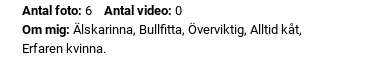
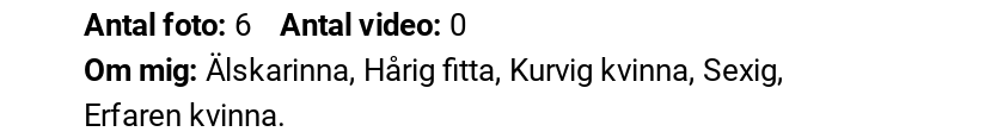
- Om mig: Älskarinna, Bullfitta, Överviktig, Alltid kåt,
+ Om mig: Älskarinna, Hårig fitta, Kurvig kvinna, Sexig,
